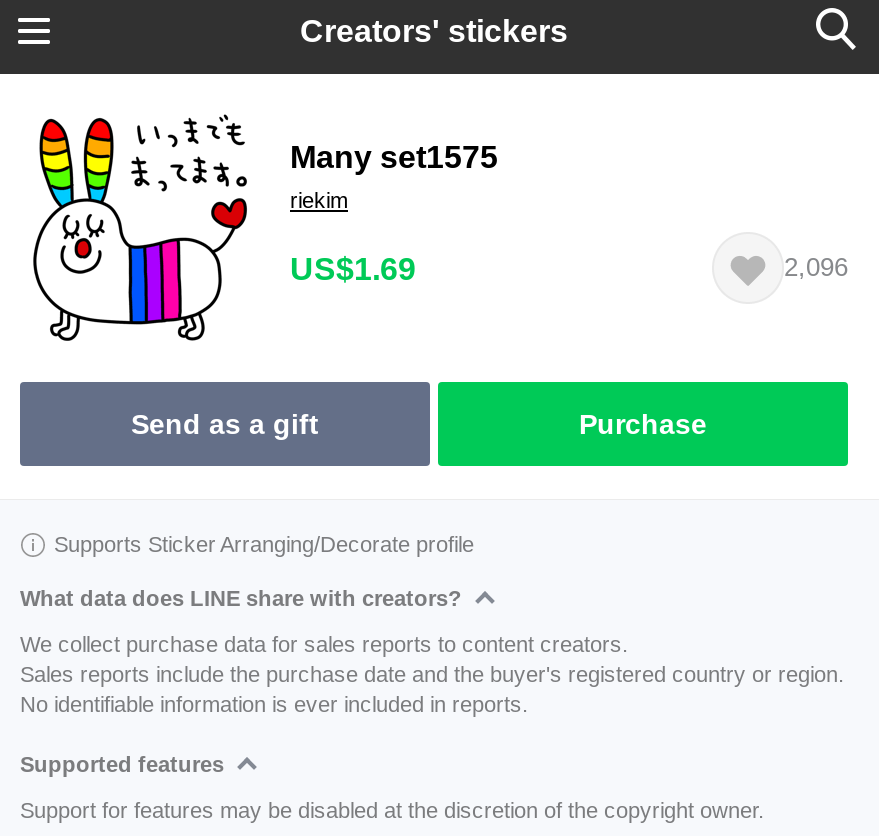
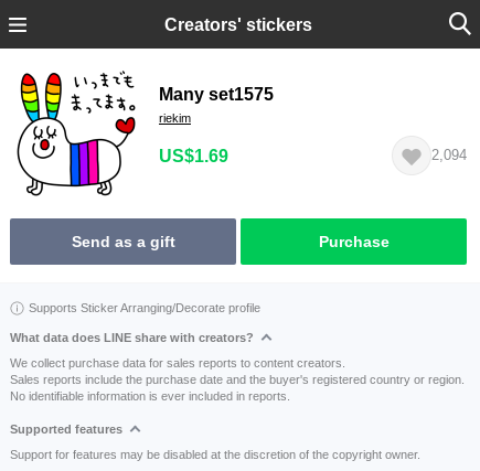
- 2,096
+ 2,094
